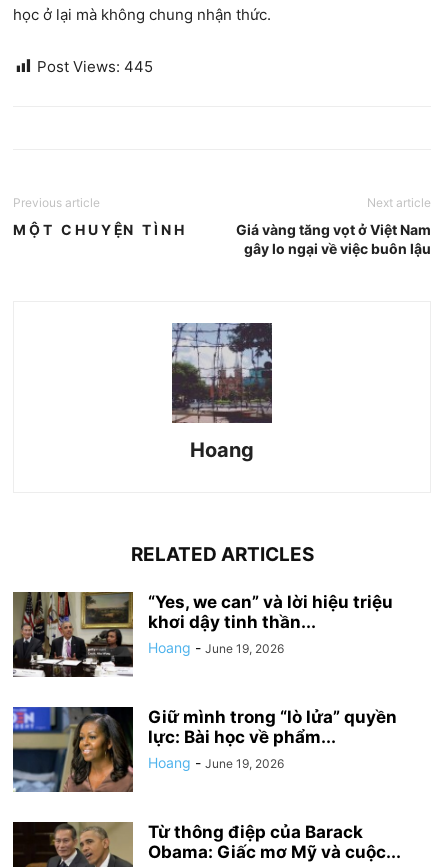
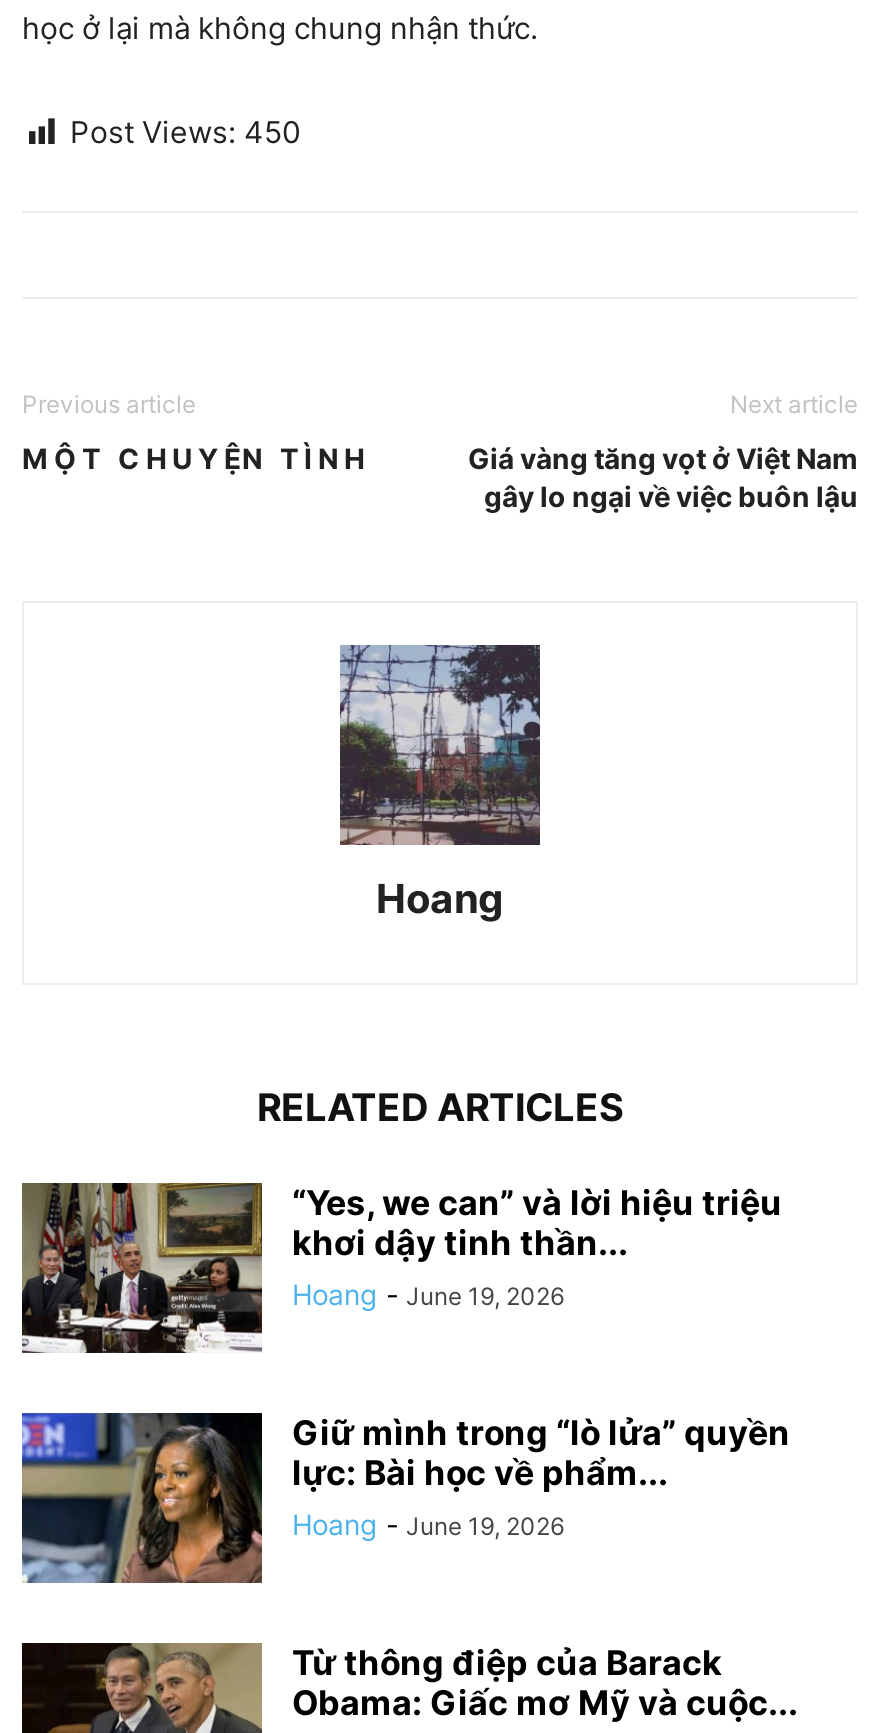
- Post Views: 445
+ Post Views: 450
